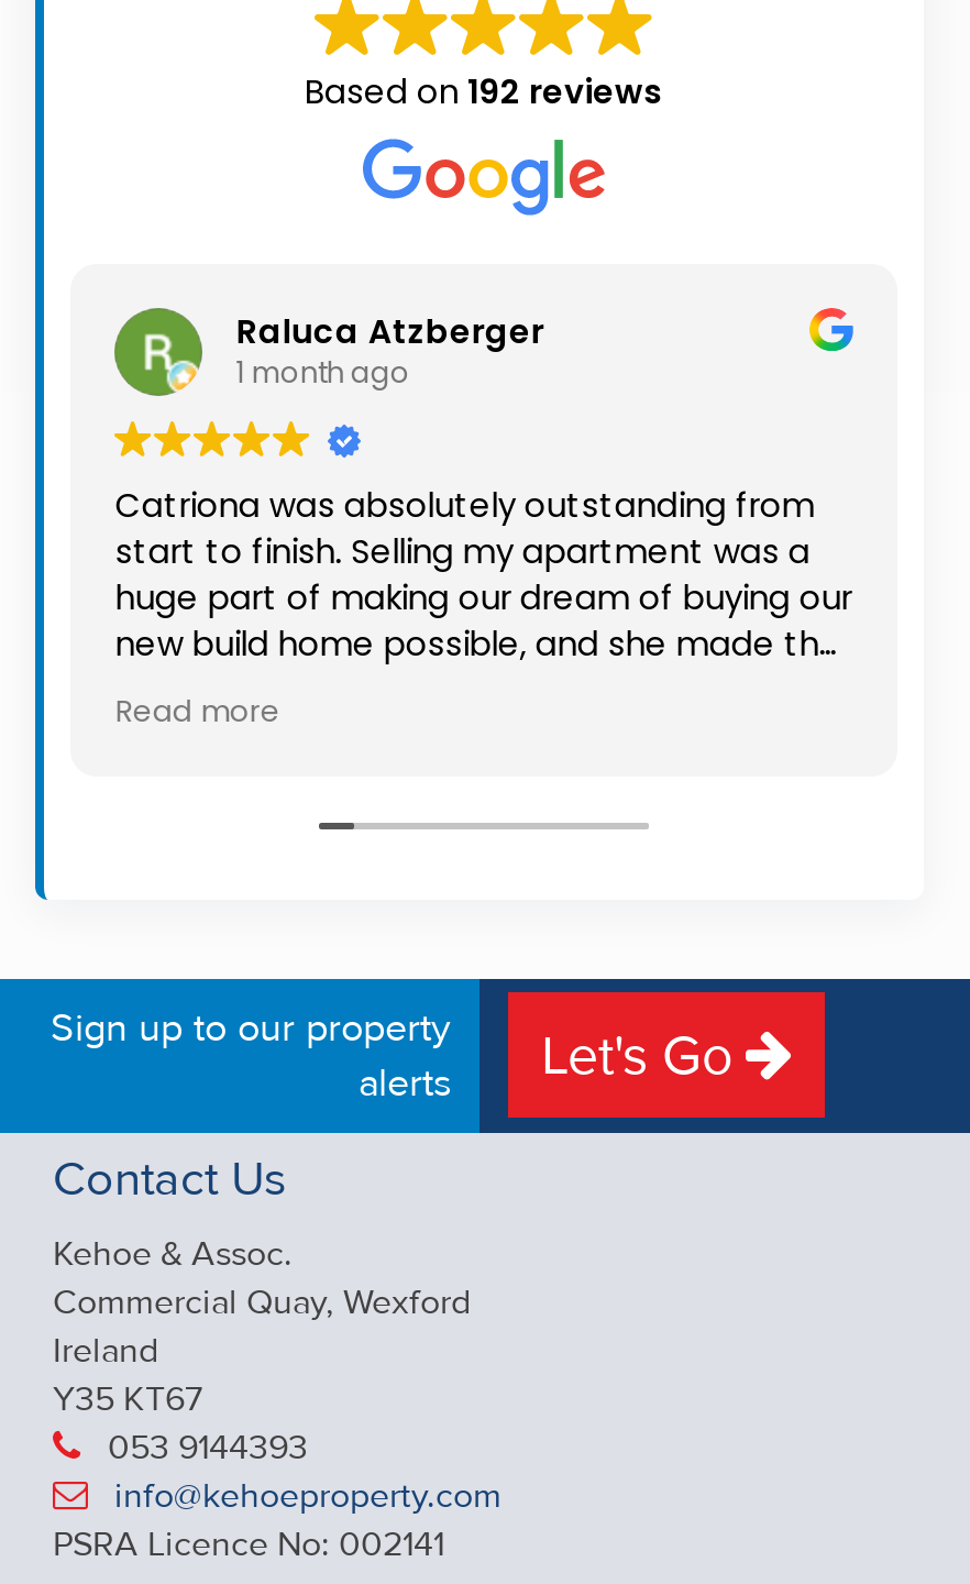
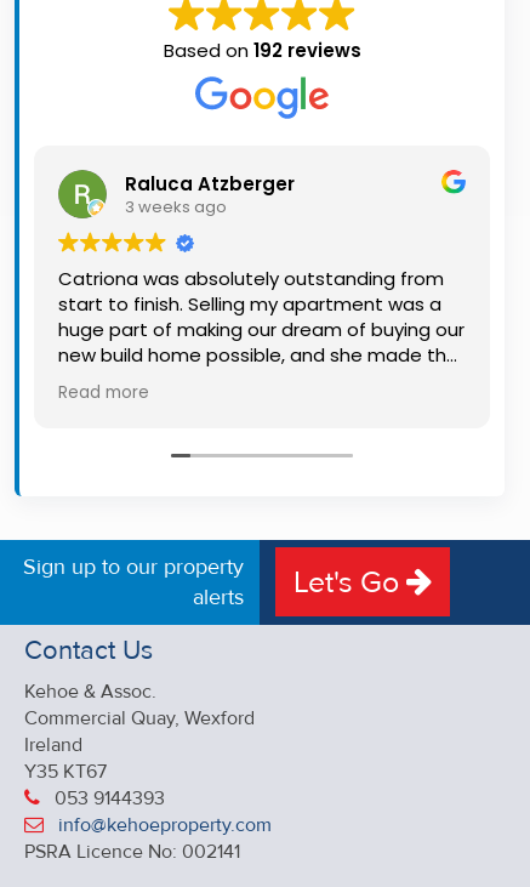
- 1 month ago
+ 3 weeks ago
